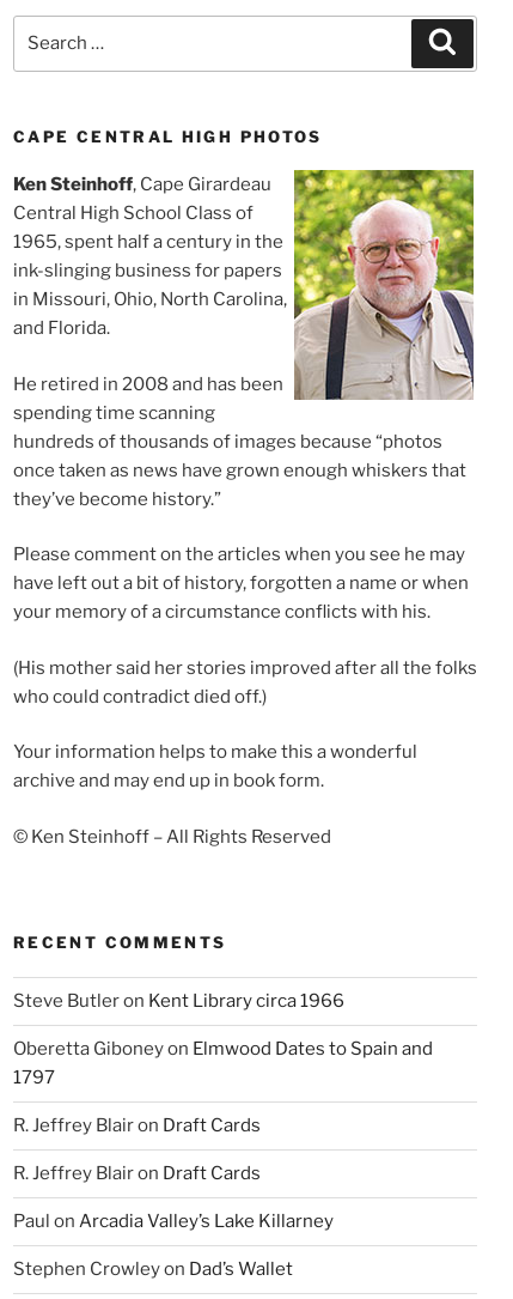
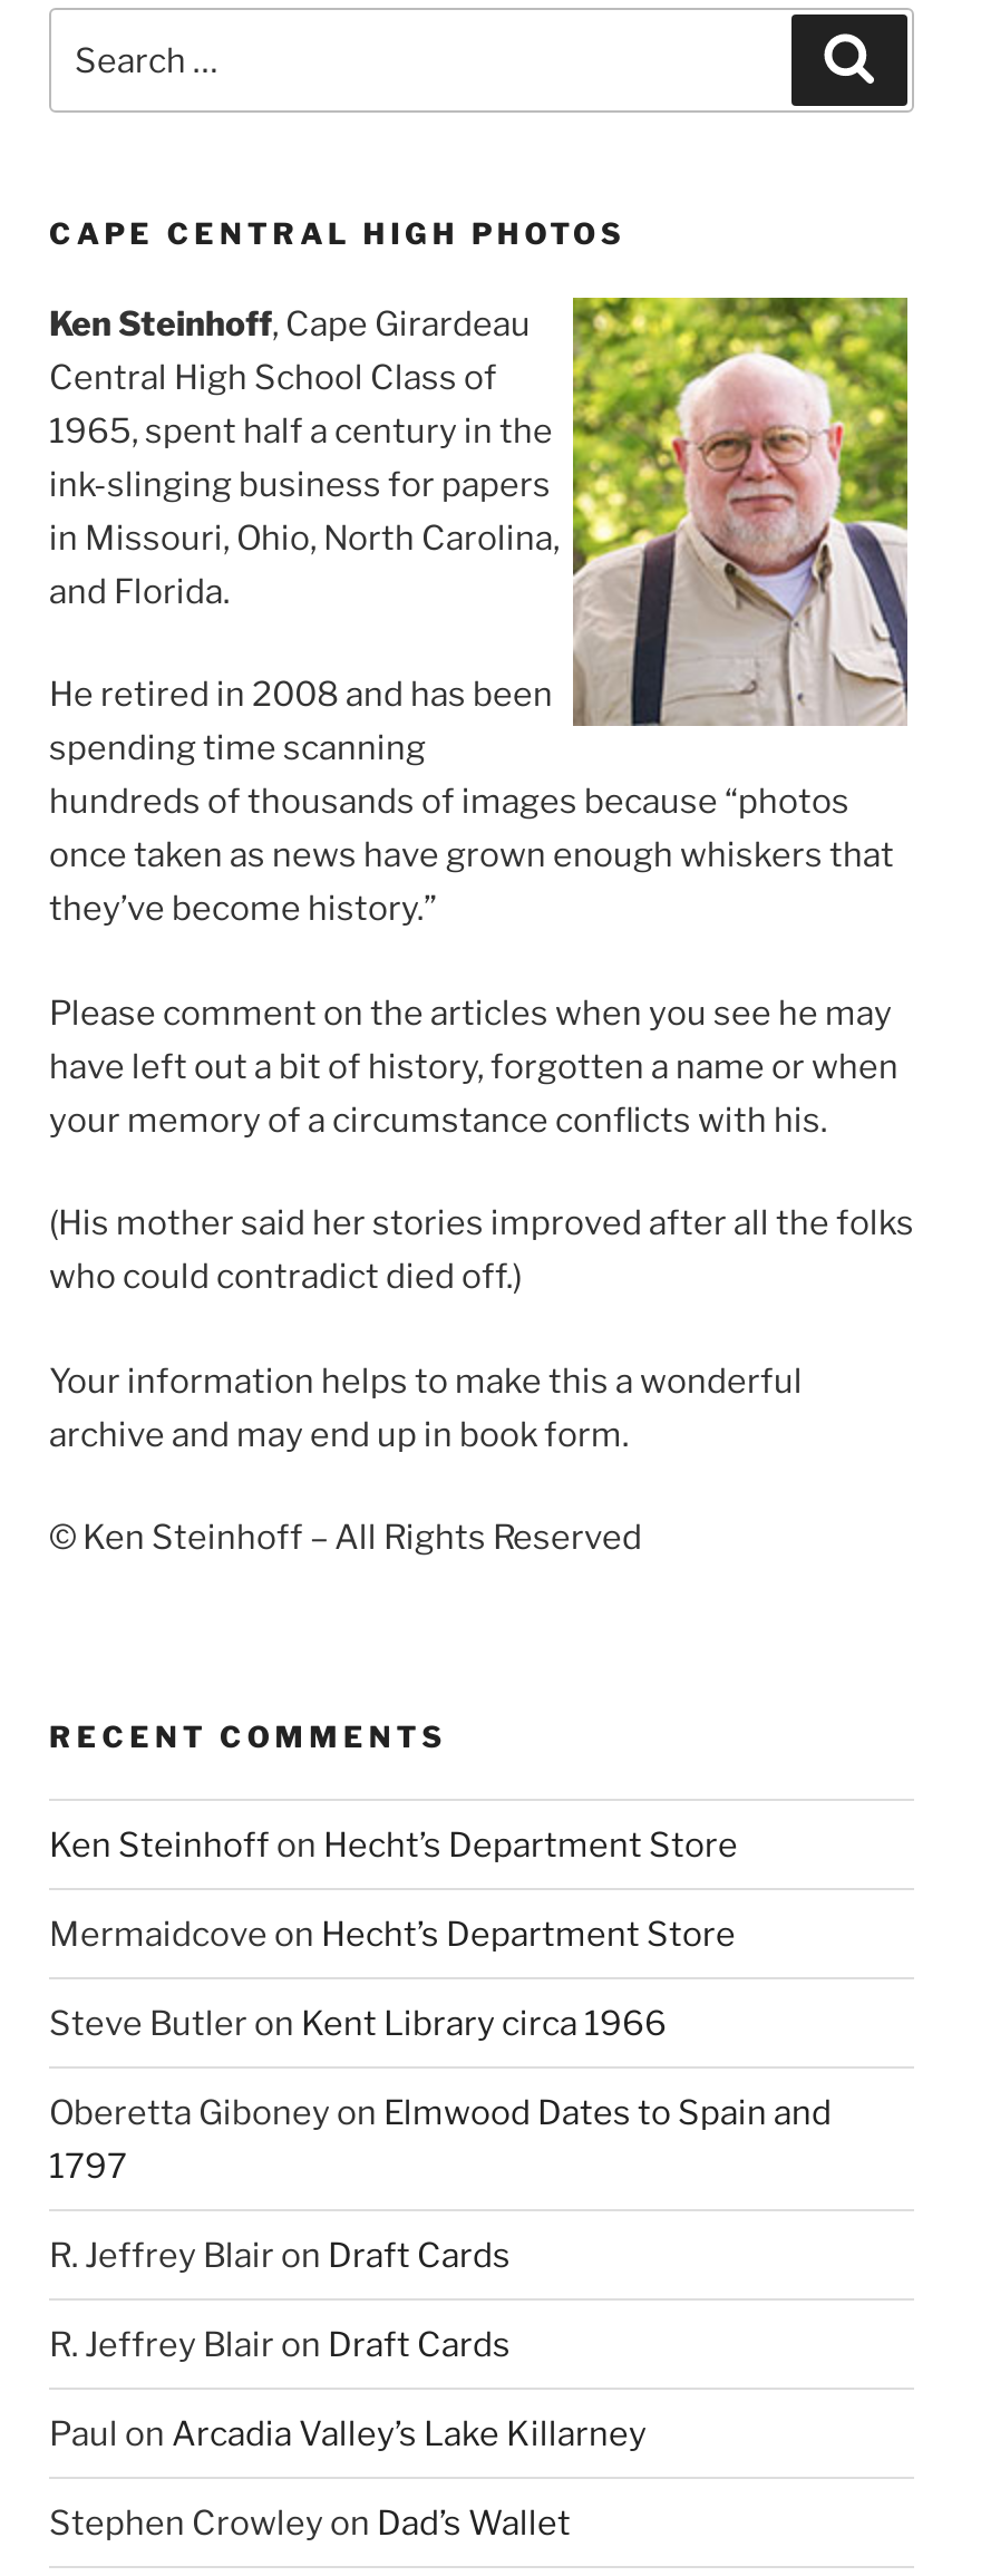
+ Ken Steinhoff on Hecht’s Department Store
+ Mermaidcove on Hecht’s Department Store
